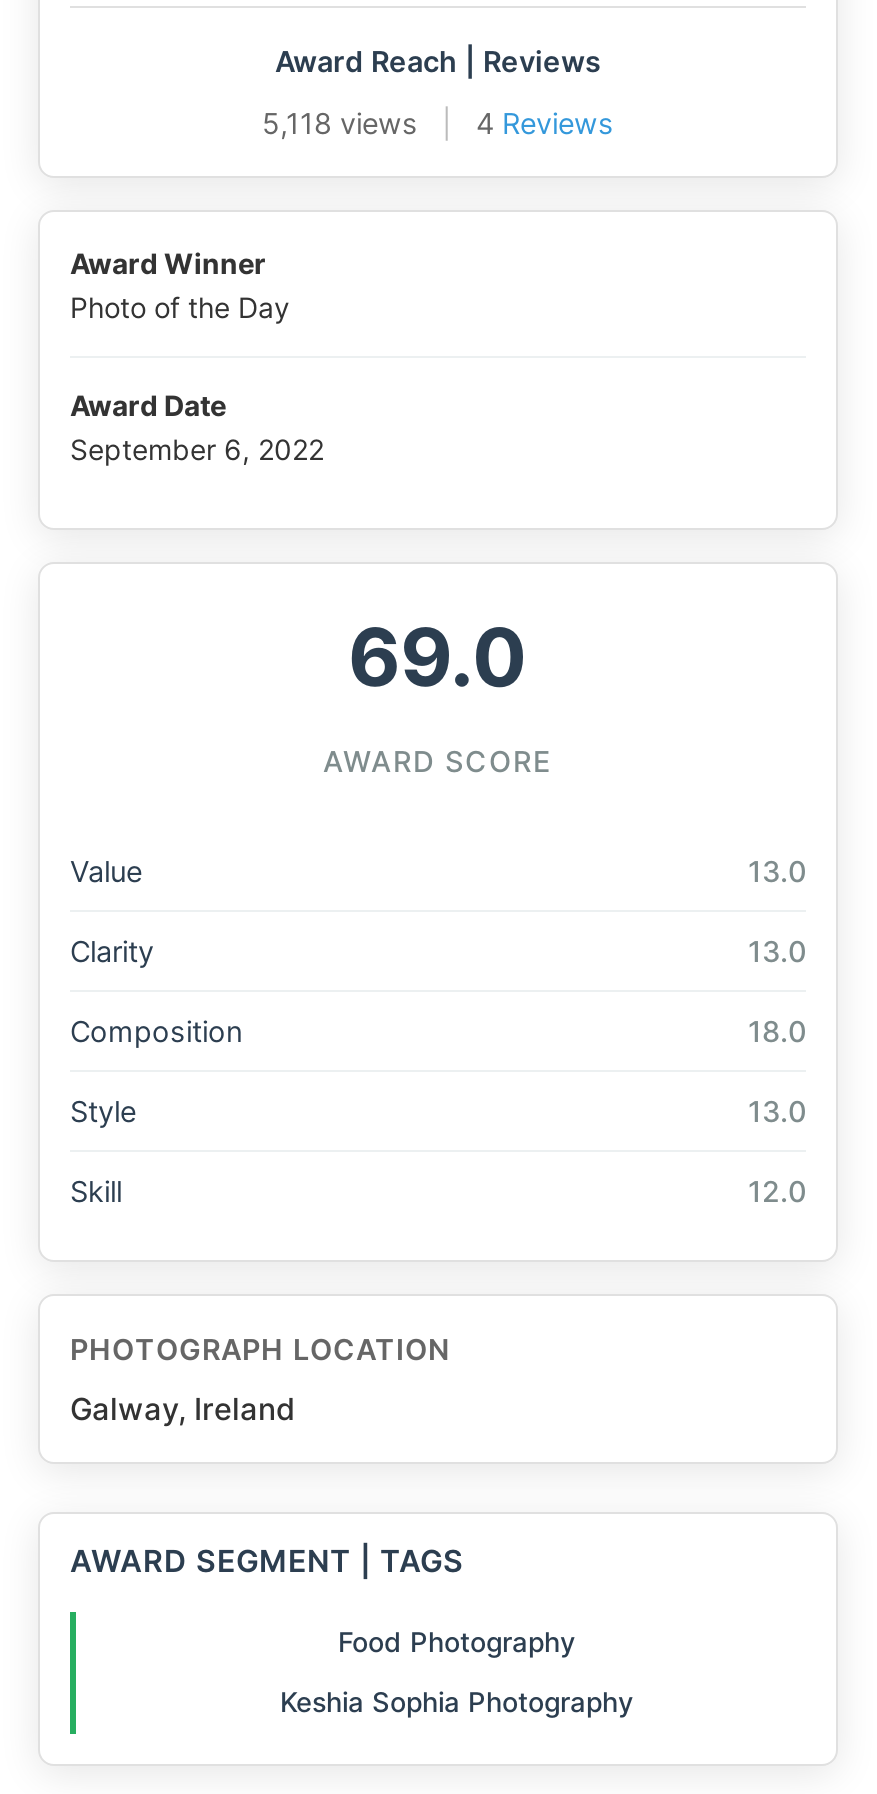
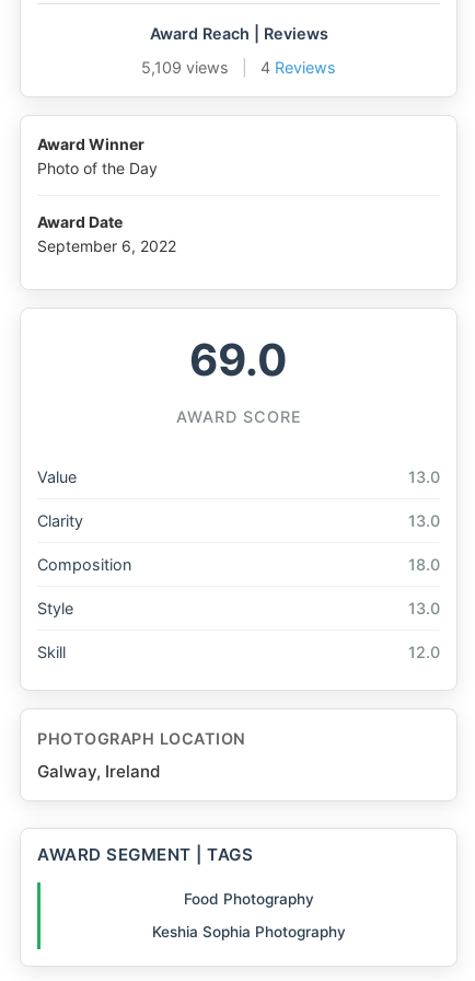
- 5,118 views
+ 5,109 views
